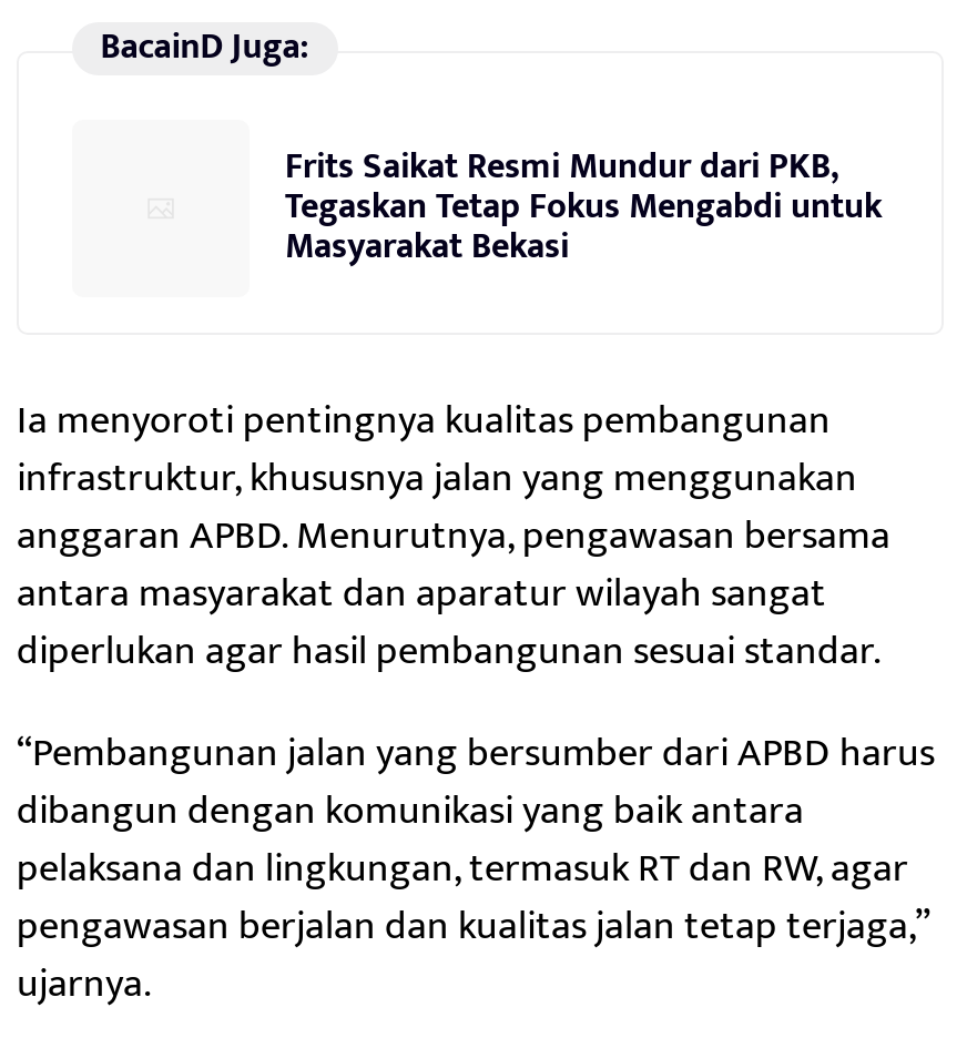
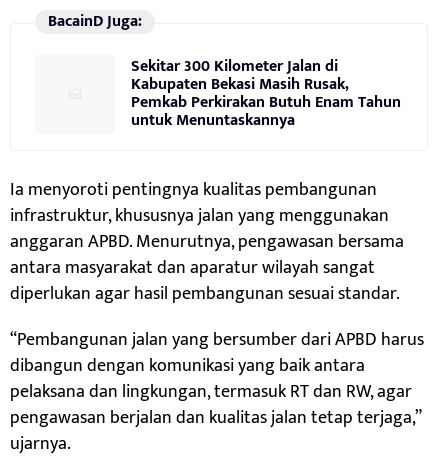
- Frits Saikat Resmi Mundur dari PKB,
- Tegaskan Tetap Fokus Mengabdi untuk
- Masyarakat Bekasi
+ Sekitar 300 Kilometer Jalan di
+ Kabupaten Bekasi Masih Rusak,
+ Pemkab Perkirakan Butuh Enam Tahun
+ untuk Menuntaskannya
